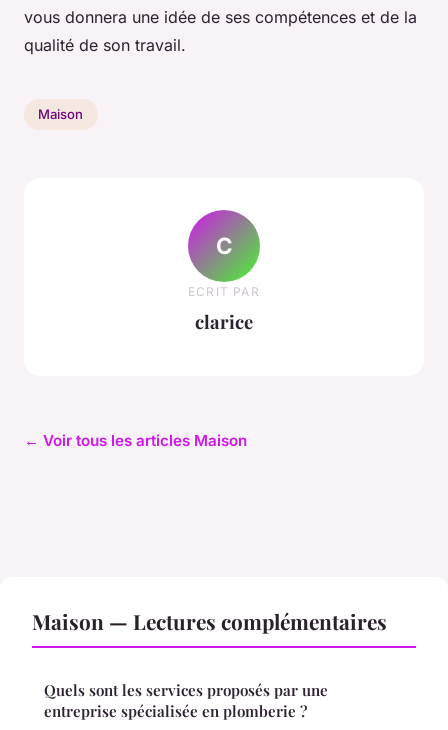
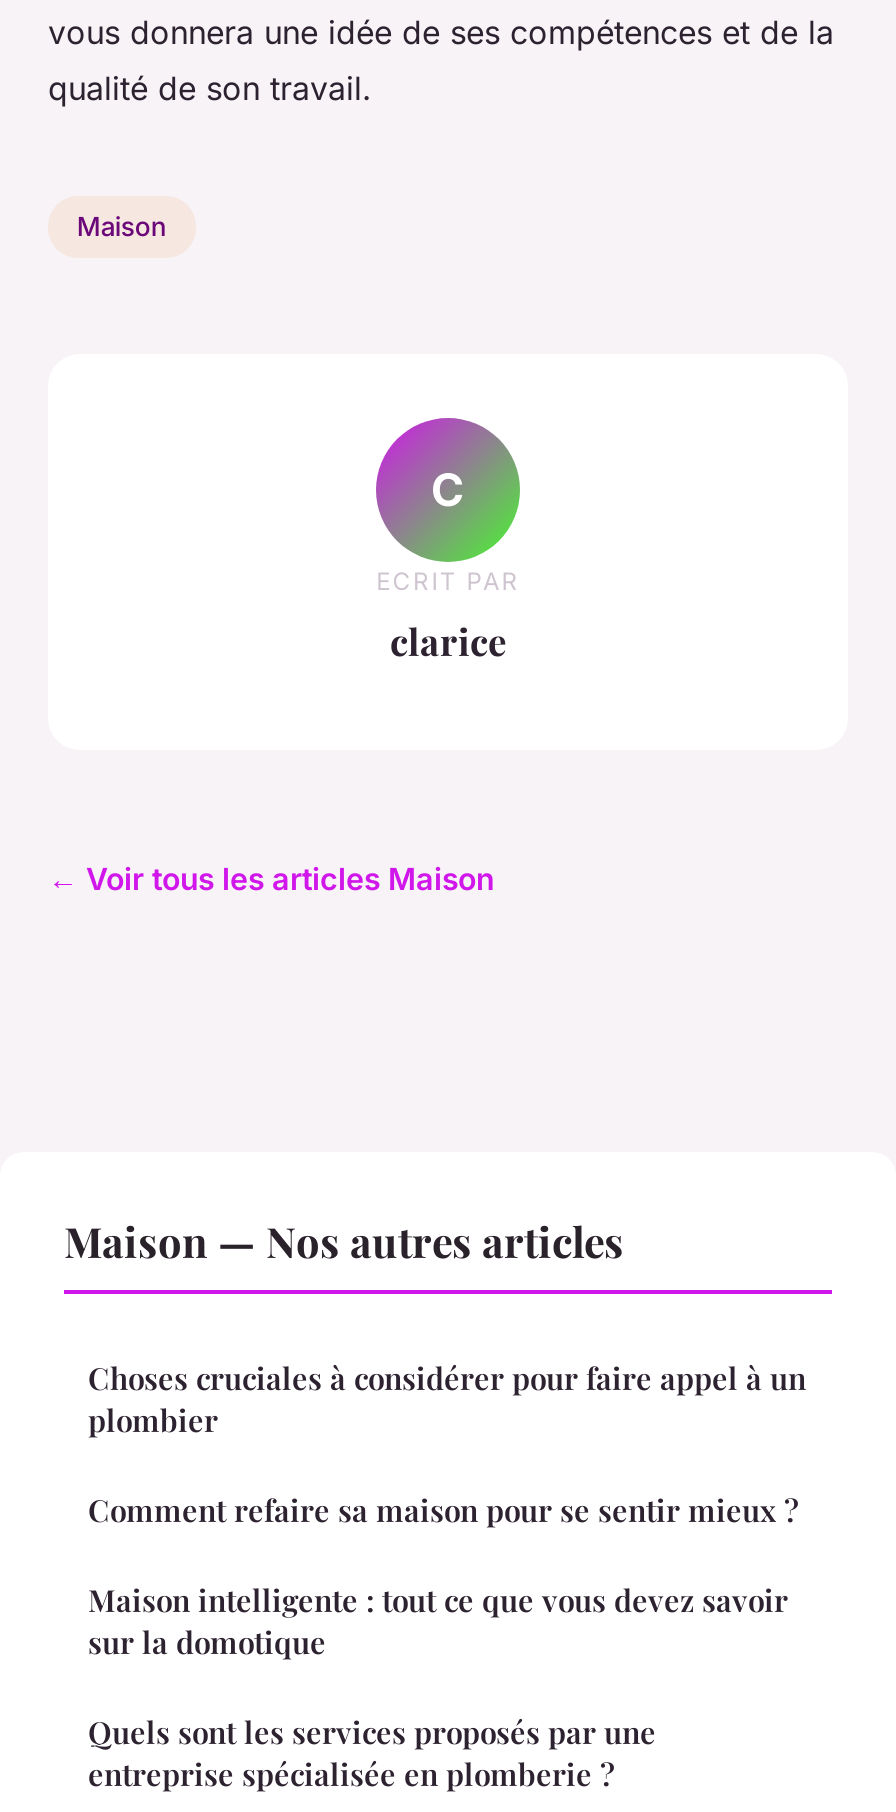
- Maison — Lectures complémentaires
+ Maison — Nos autres articles
+ Choses cruciales à considérer pour faire appel à un
+ plombier
+ Comment refaire sa maison pour se sentir mieux ?
+ Maison intelligente : tout ce que vous devez savoir
+ sur la domotique
